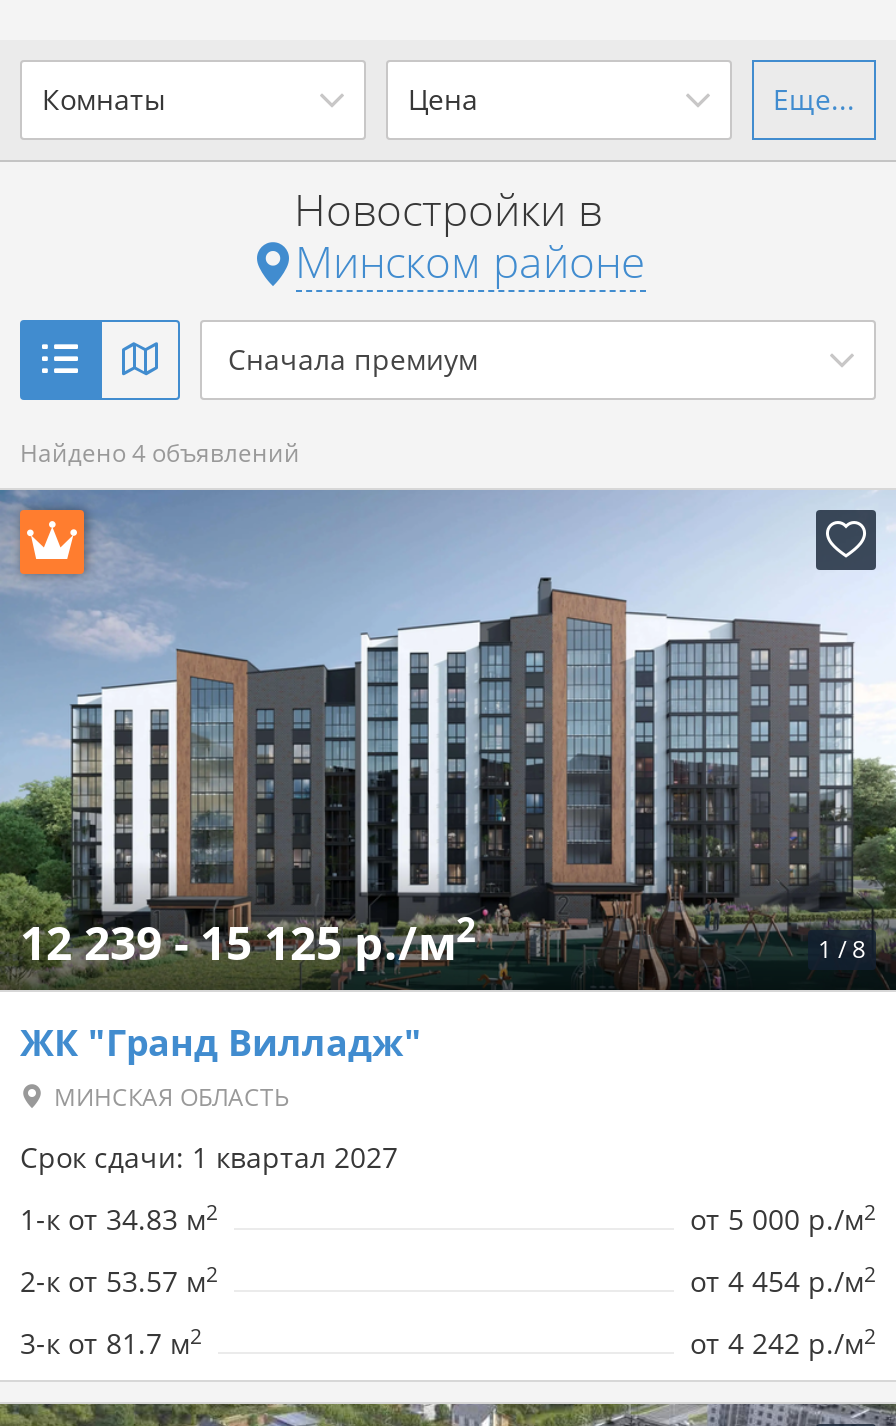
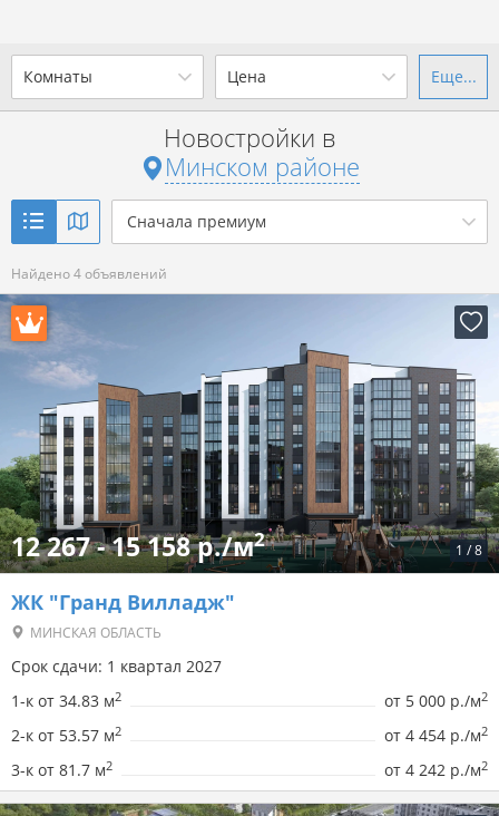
- 12 239 - 15 125 р./м2
+ 12 267 - 15 158 р./м2
